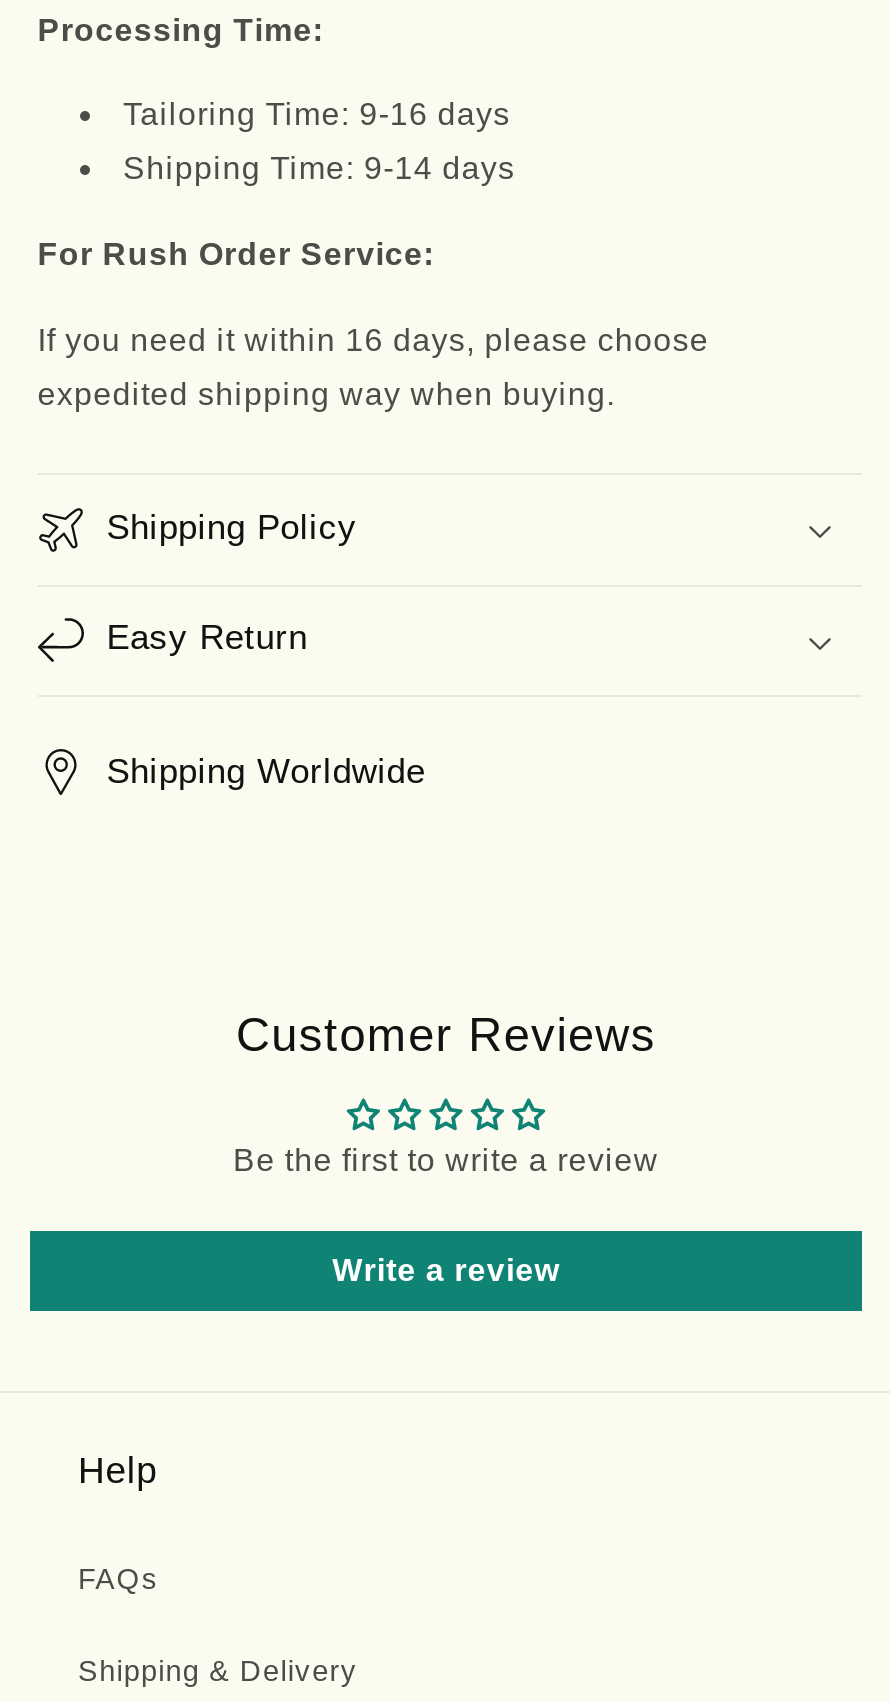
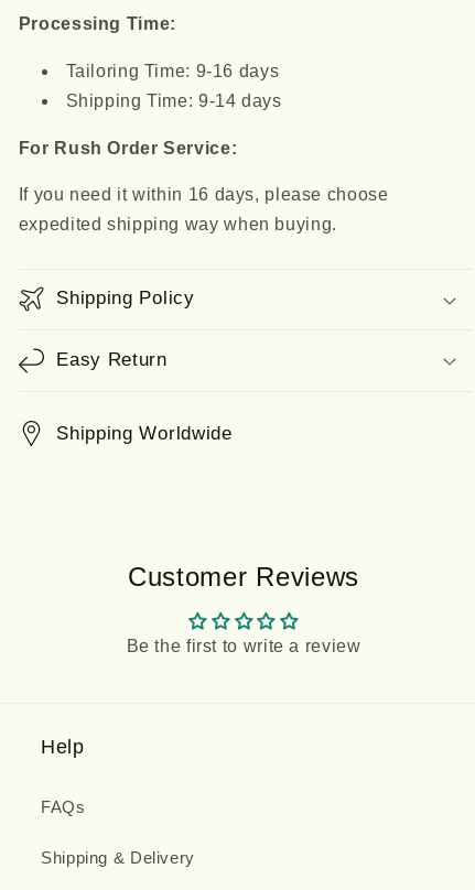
- Write a review
